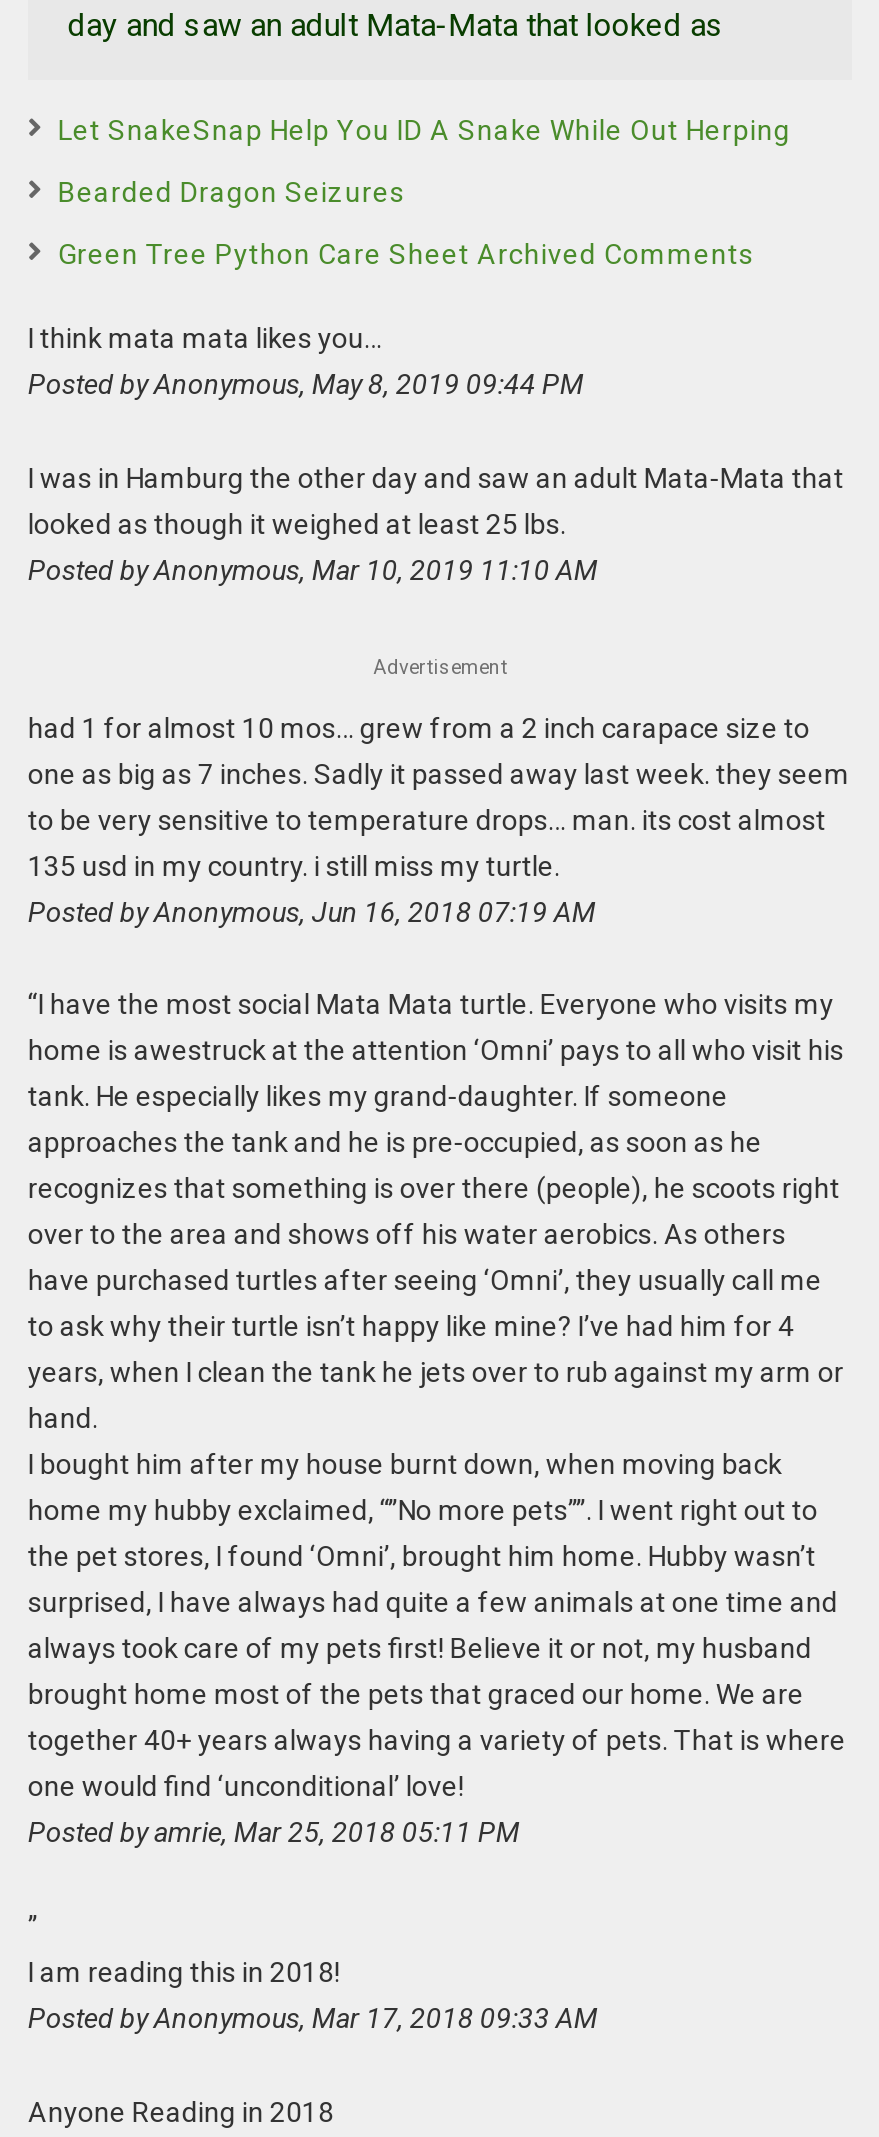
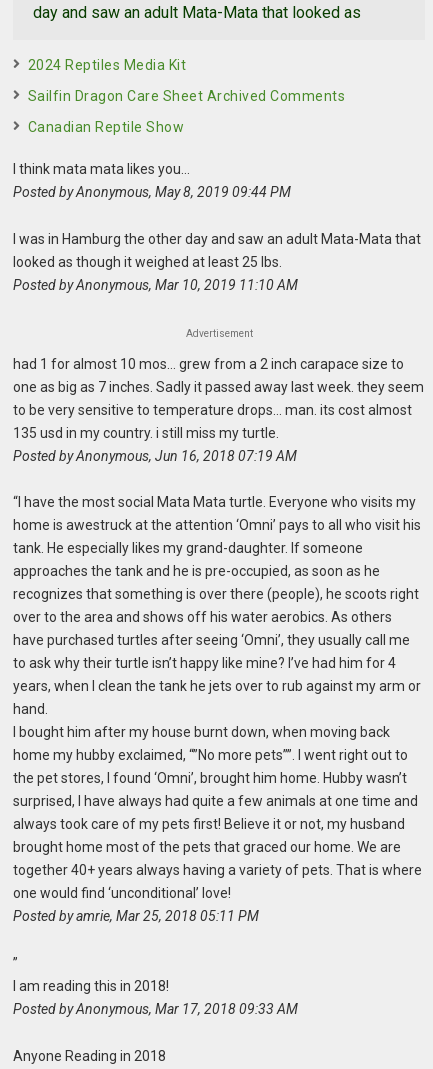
- Let SnakeSnap Help You ID A Snake While Out Herping
+ 2024 Reptiles Media Kit

- Bearded Dragon Seizures
+ Sailfin Dragon Care Sheet Archived Comments

- Green Tree Python Care Sheet Archived Comments
+ Canadian Reptile Show
